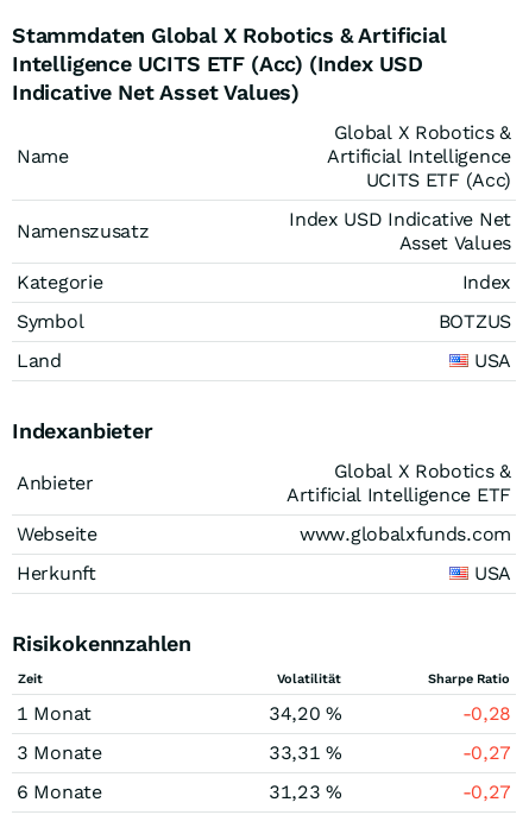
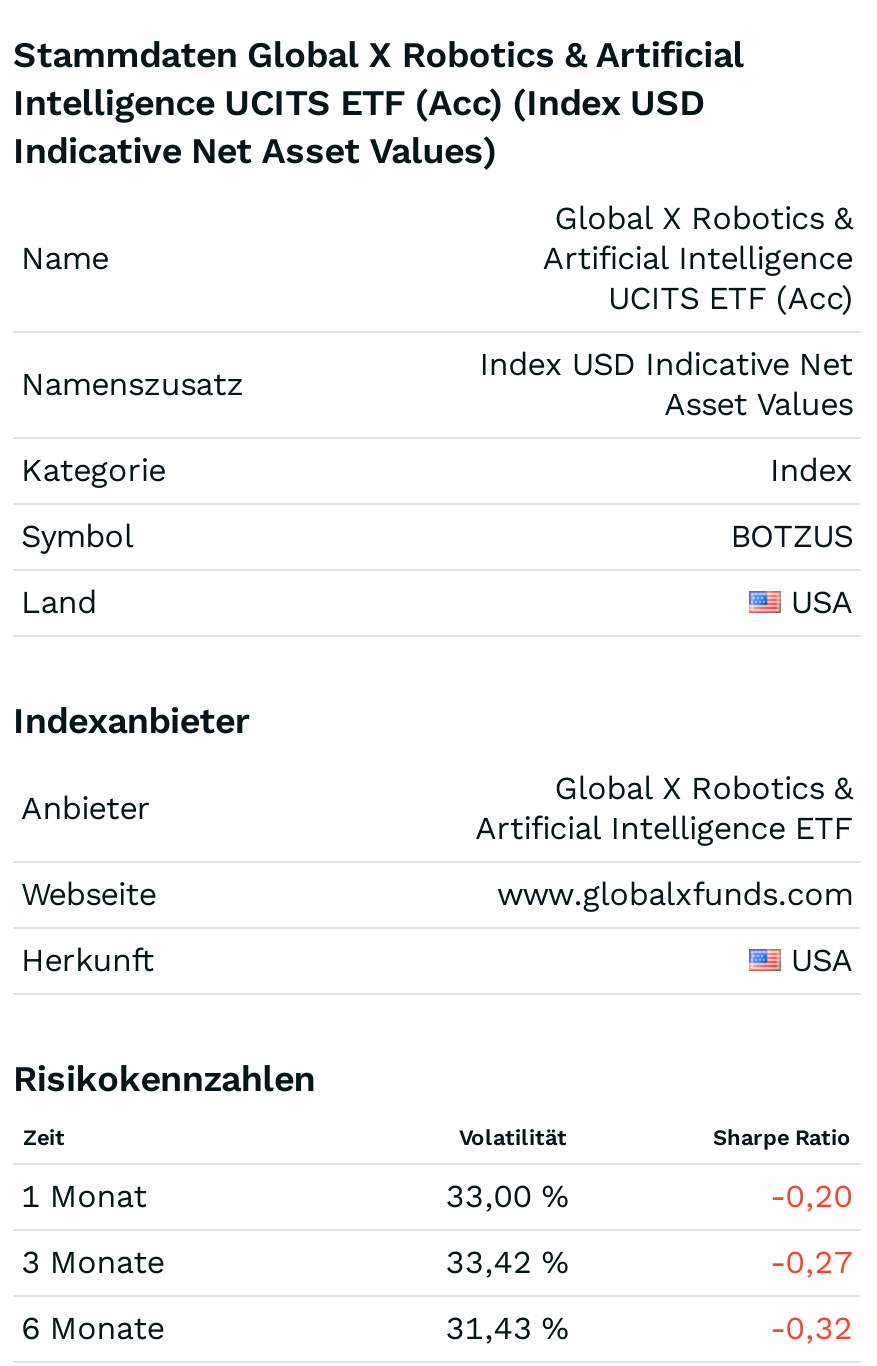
- 34,20 %
+ 33,00 %

- -0,28
+ -0,20

- 33,31 %
+ 33,42 %

- 31,23 %
+ 31,43 %

- -0,27
+ -0,32
